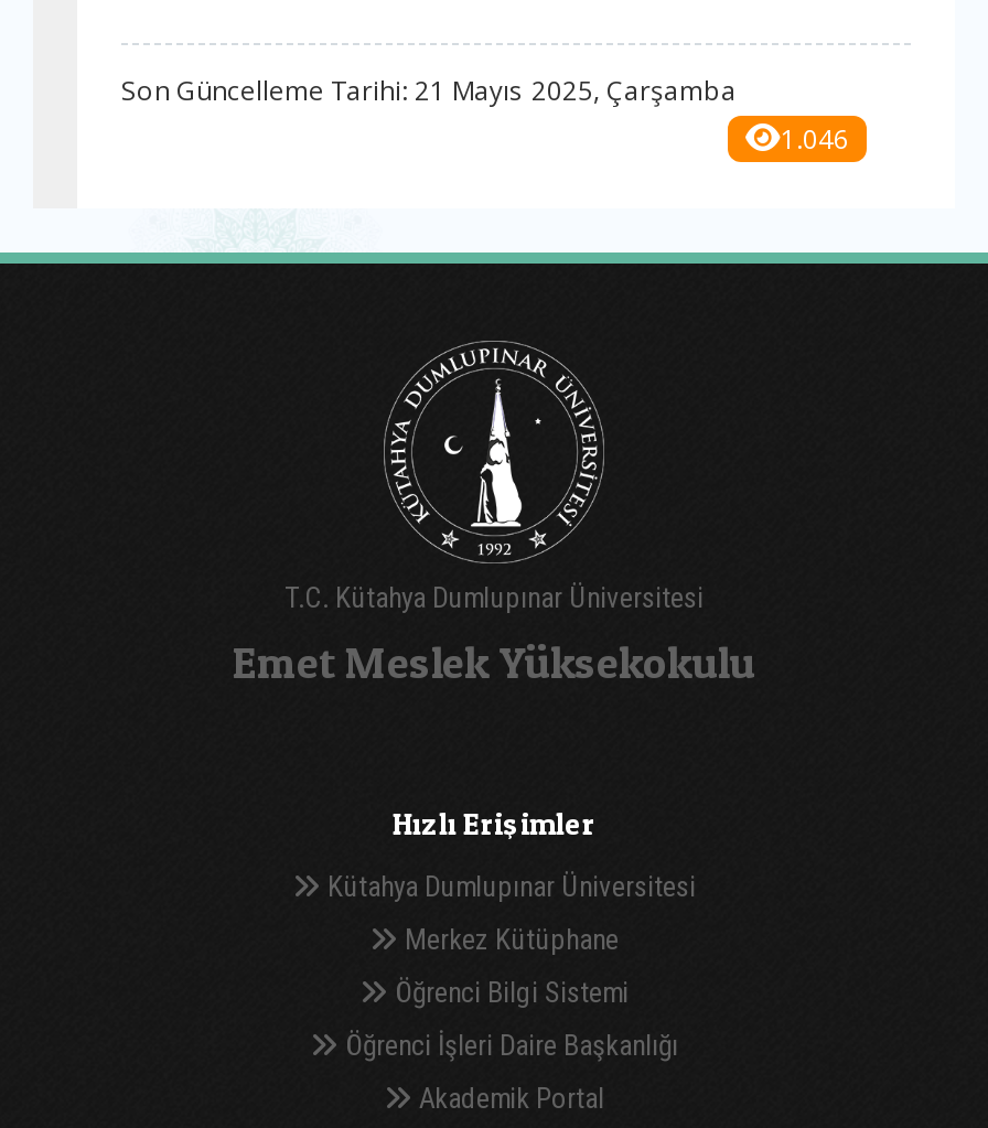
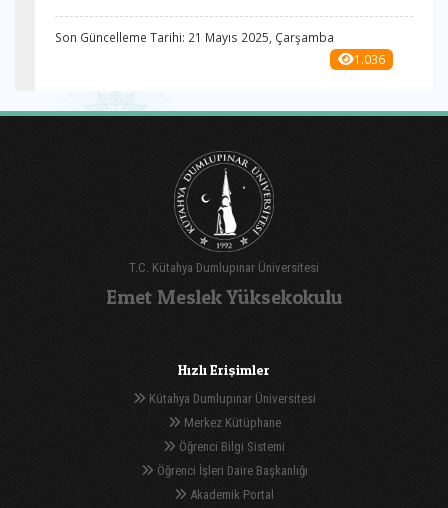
- 1.046
+ 1.036
